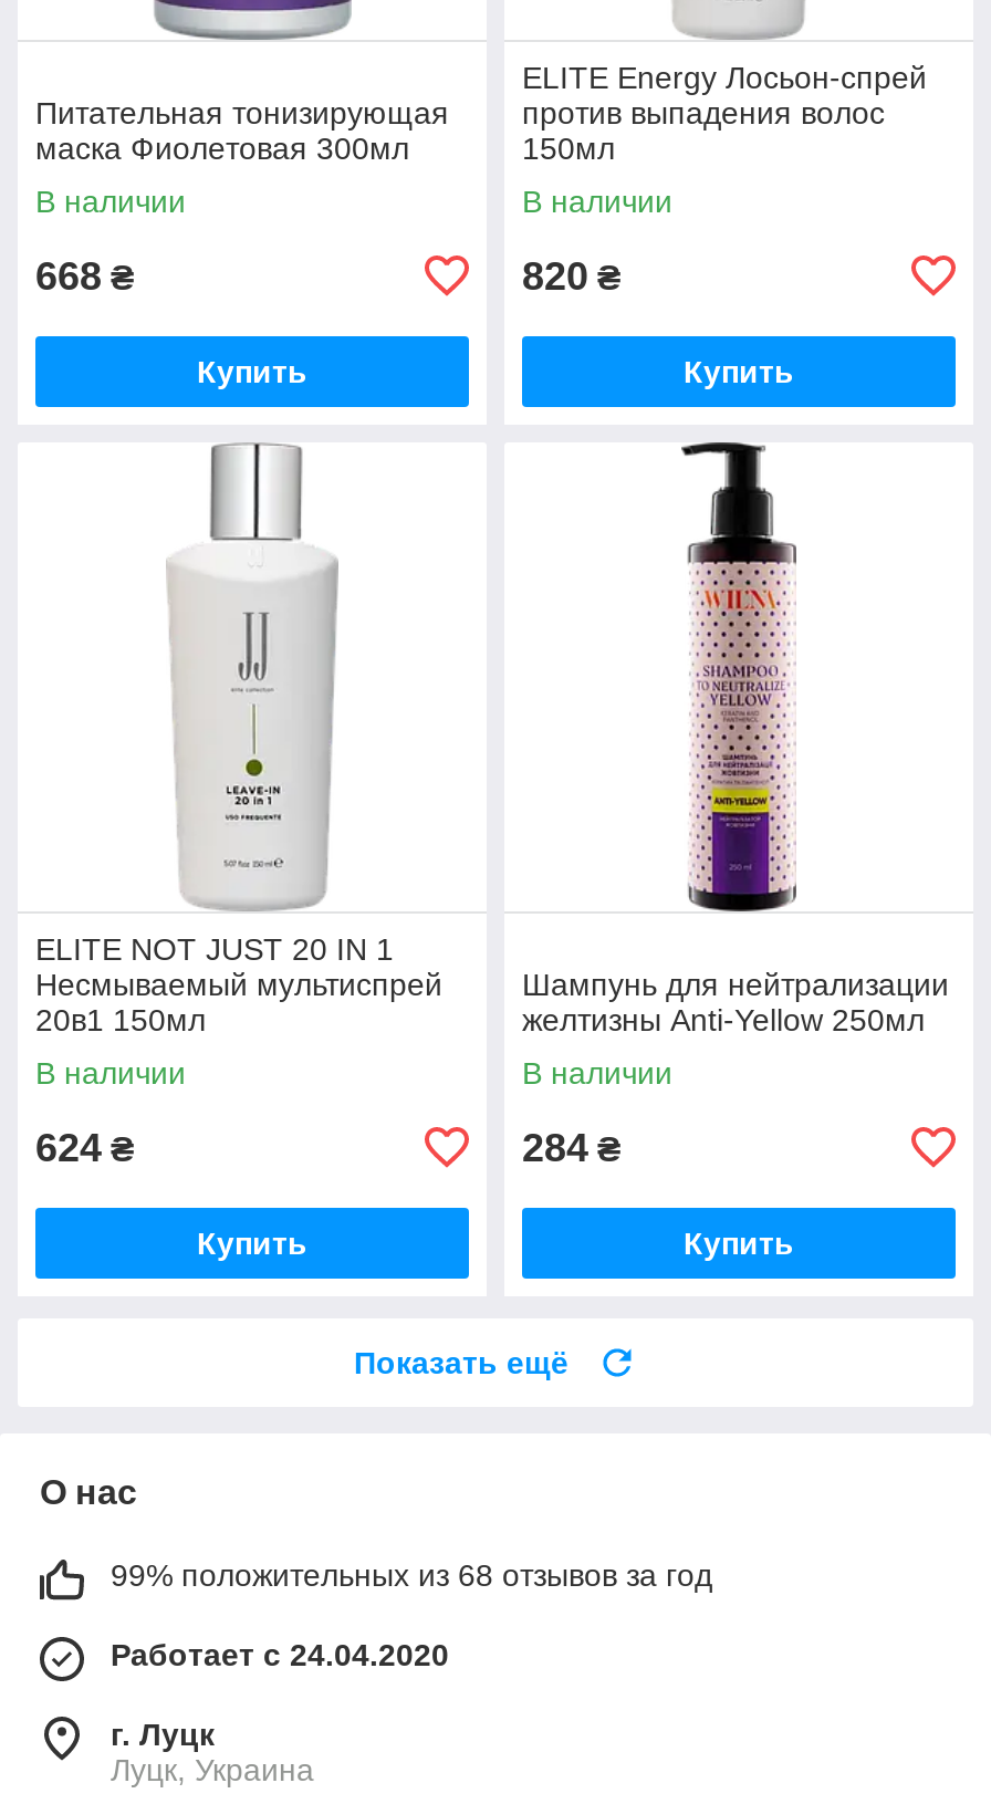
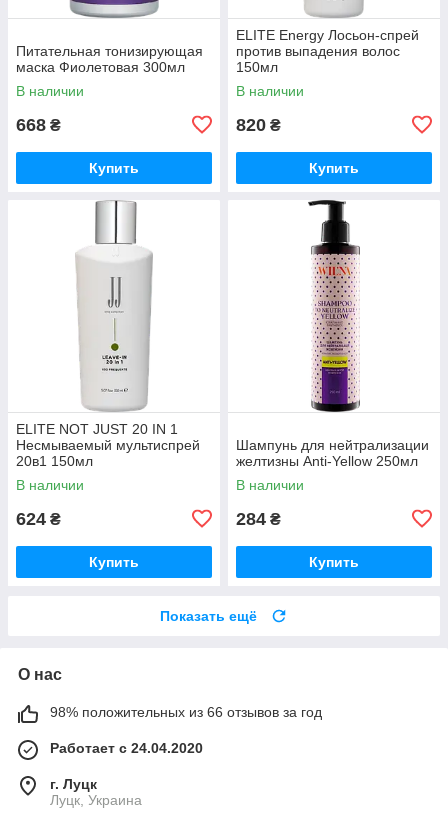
- 99% положительных из 68 отзывов за год
+ 98% положительных из 66 отзывов за год
